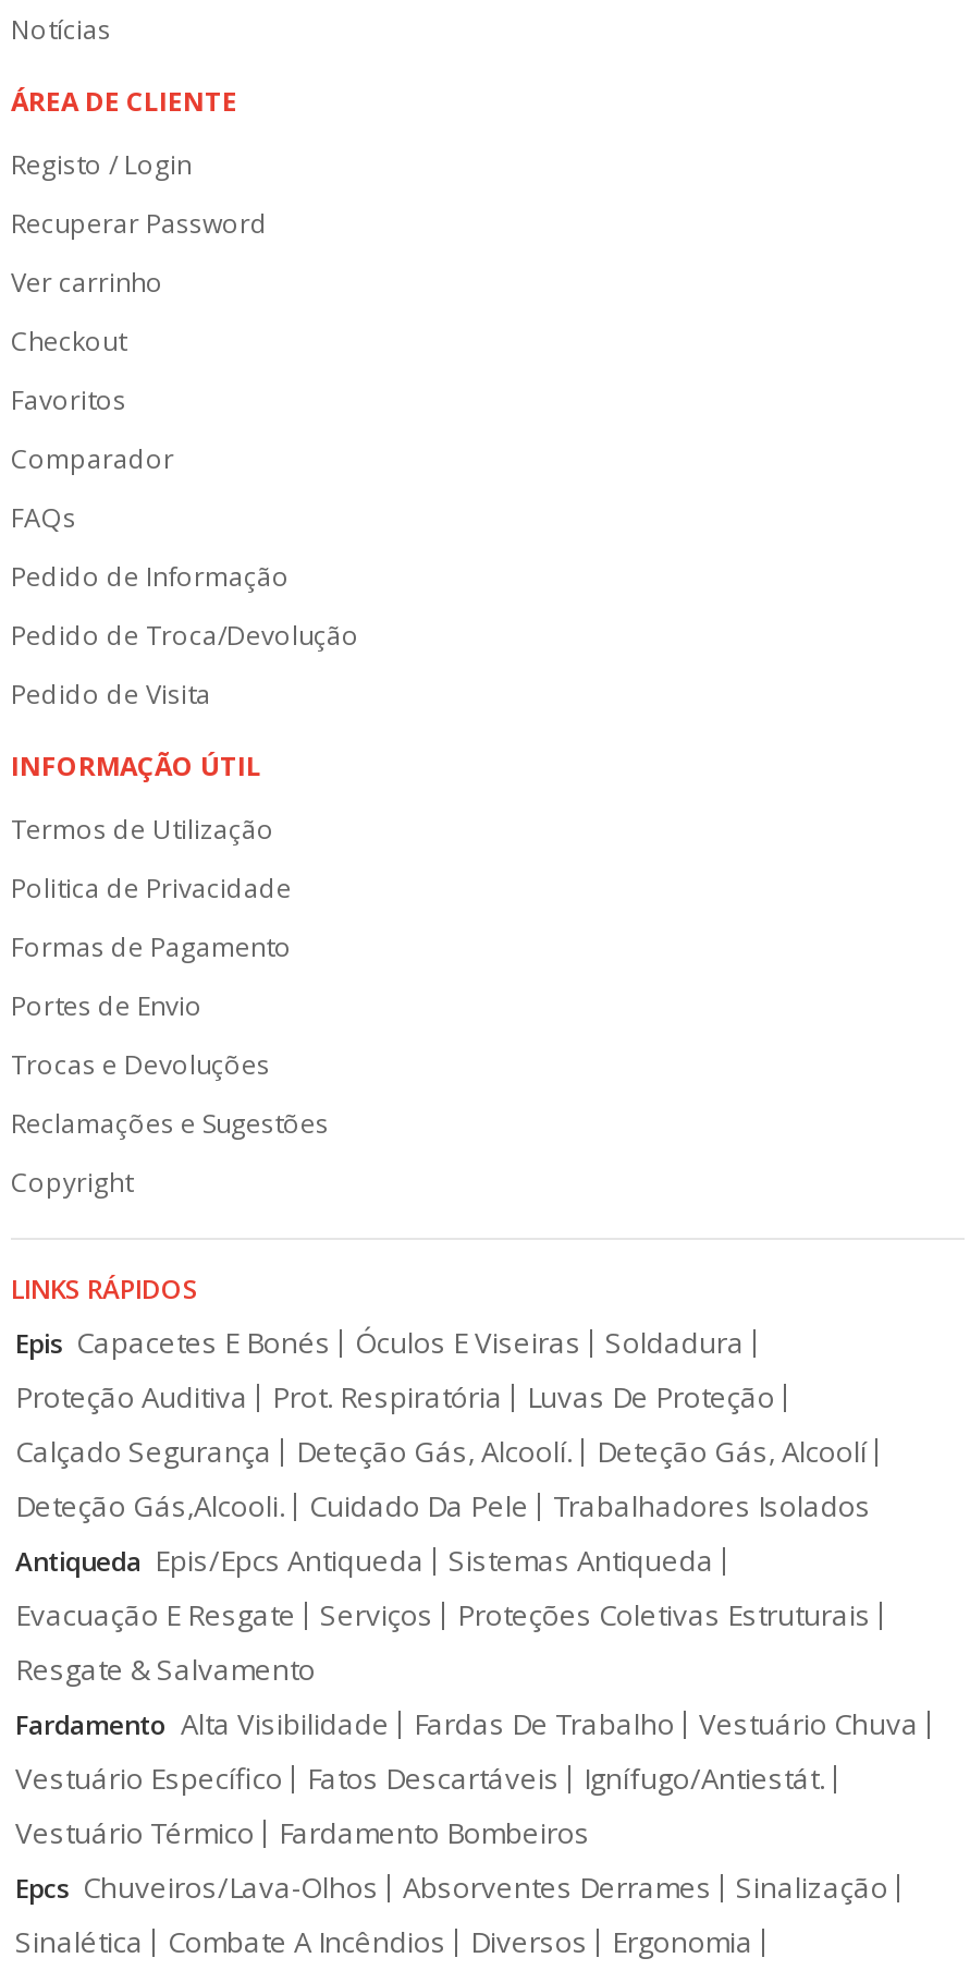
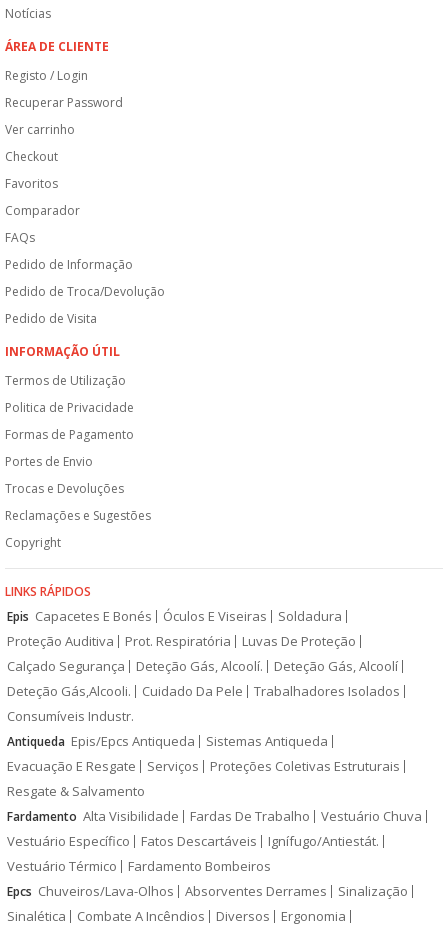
+ Consumíveis Industr.
